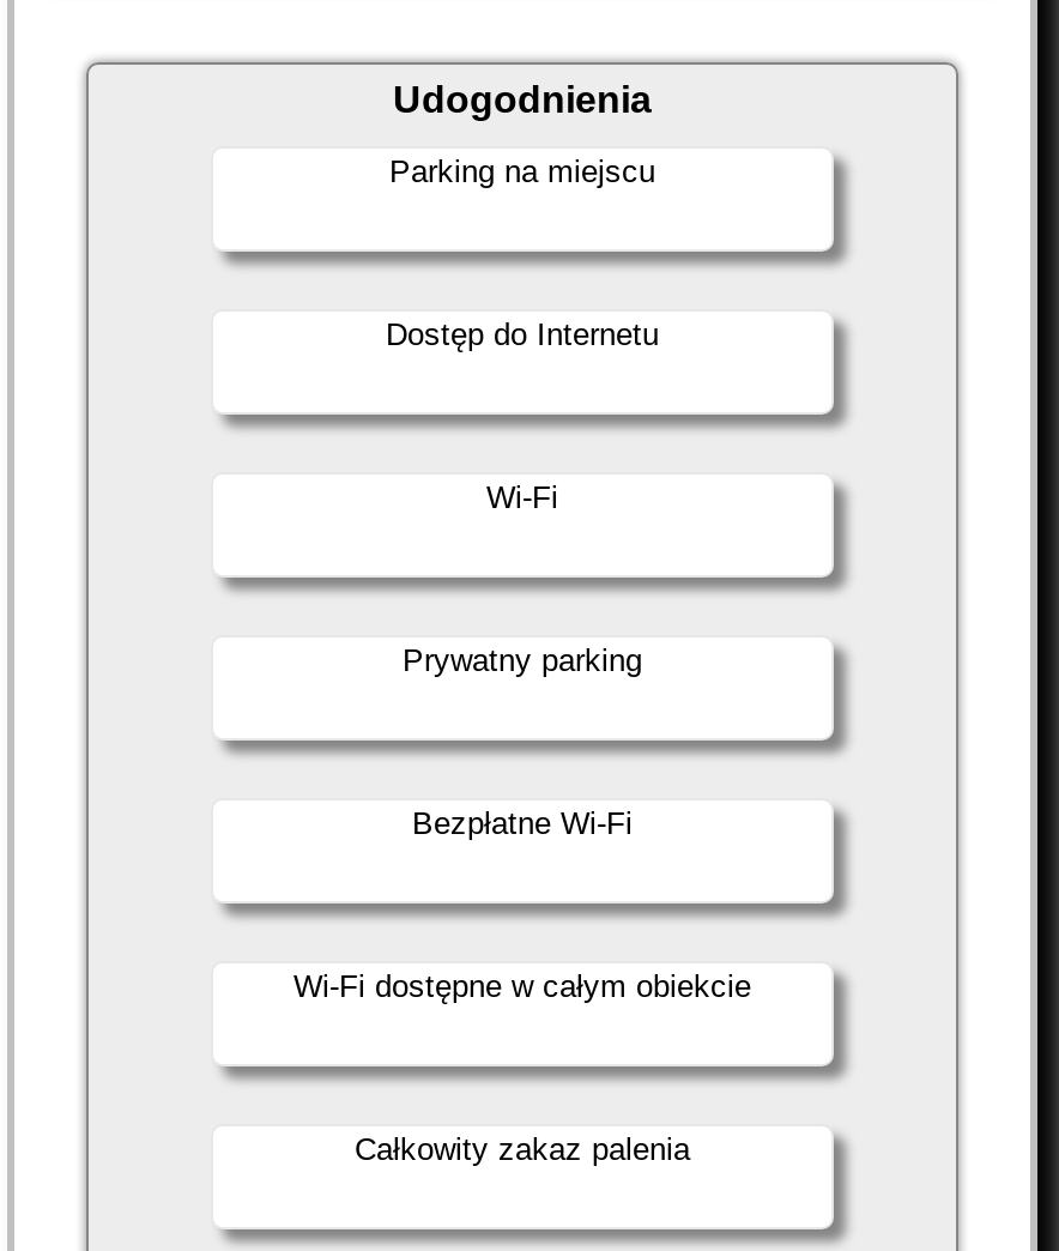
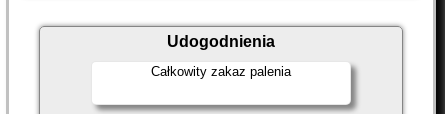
- Parking na miejscu

- Dostęp do Internetu

- Wi-Fi

- Prywatny parking

- Bezpłatne Wi-Fi

- Wi-Fi dostępne w całym obiekcie
